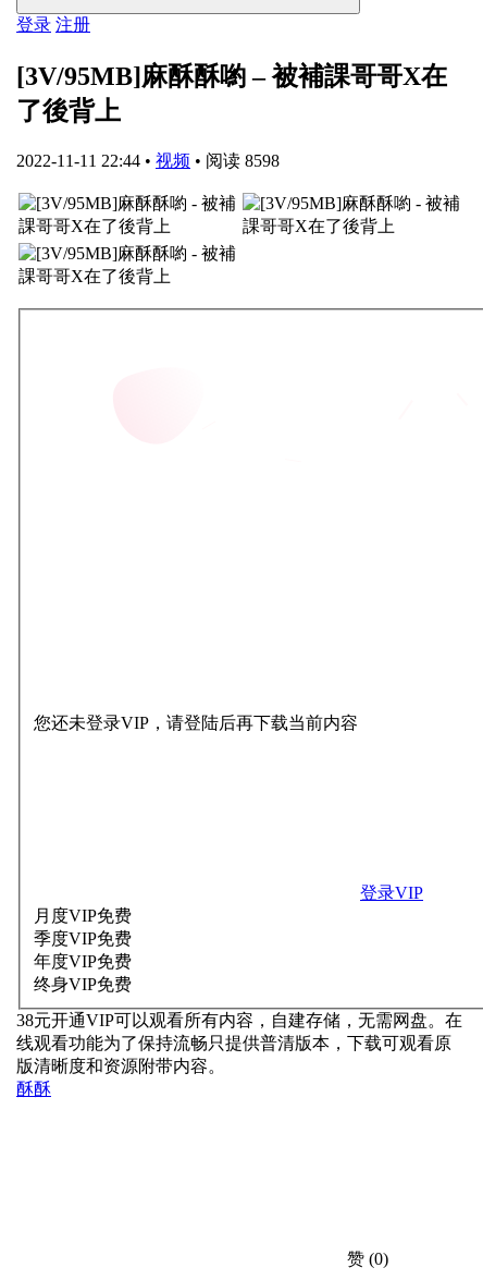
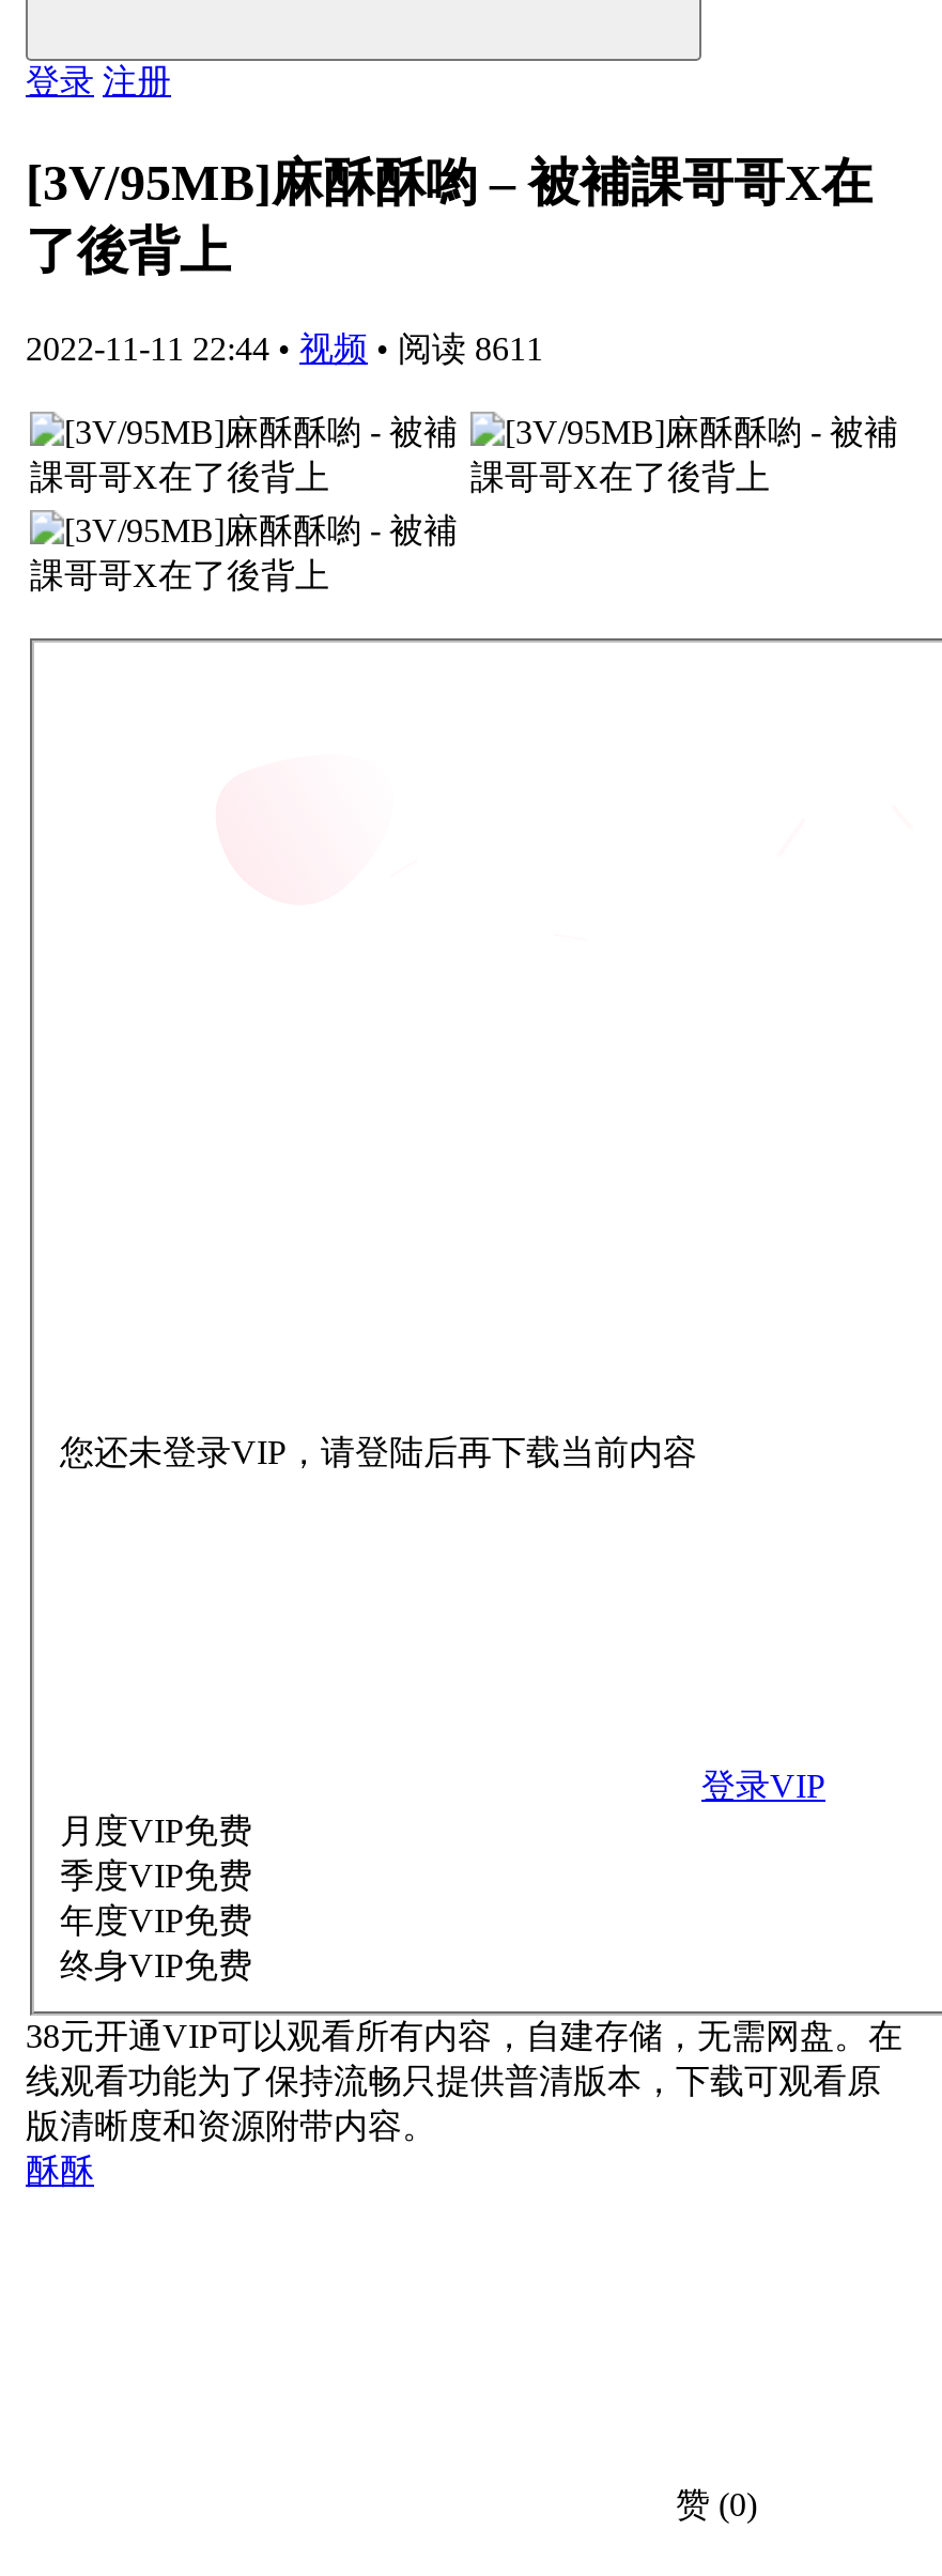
- 2022-11-11 22:44 • 视频 • 阅读 8598
+ 2022-11-11 22:44 • 视频 • 阅读 8611
